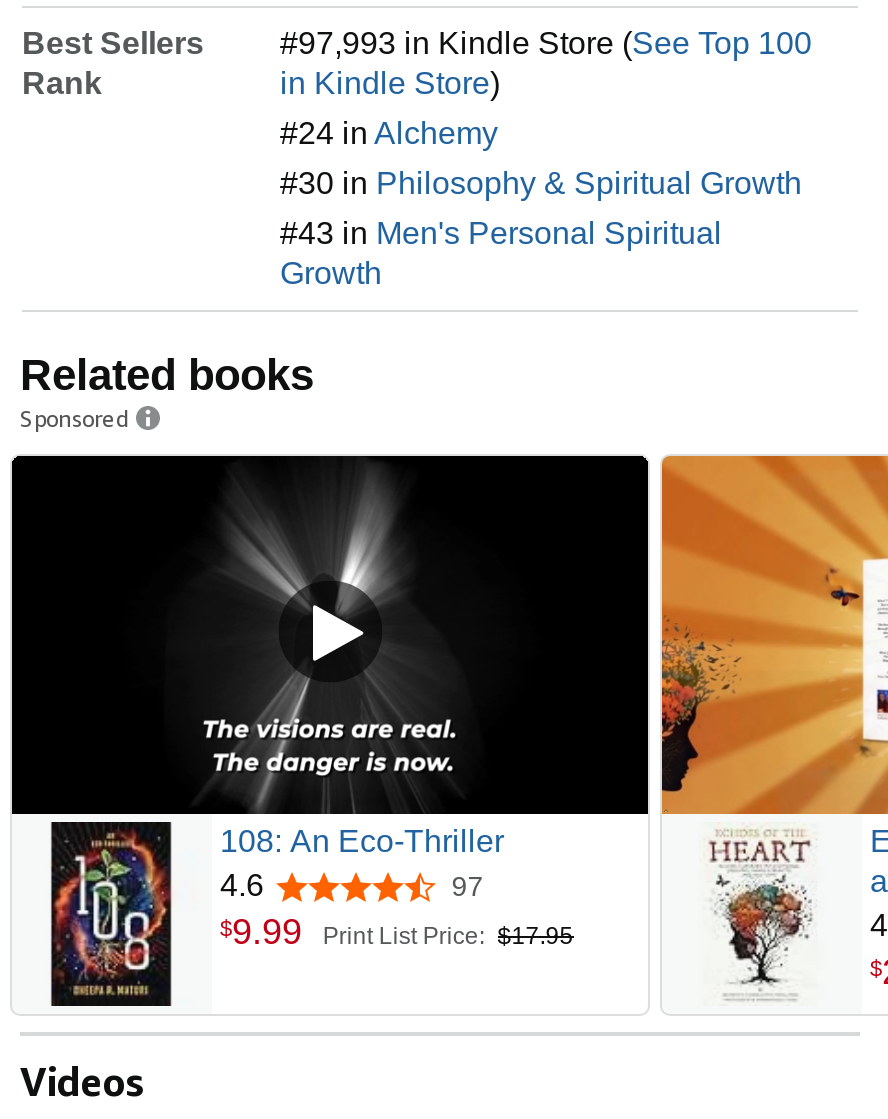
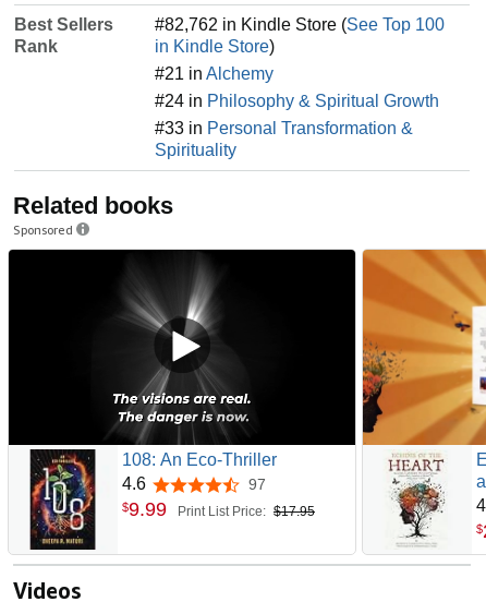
- #97,993 in Kindle Store (See Top 100
+ #82,762 in Kindle Store (See Top 100

- #24 in Alchemy
+ #21 in Alchemy

- #30 in Philosophy & Spiritual Growth
+ #24 in Philosophy & Spiritual Growth

- #43 in Men's Personal Spiritual
- Growth
+ #33 in Personal Transformation &
+ Spirituality
